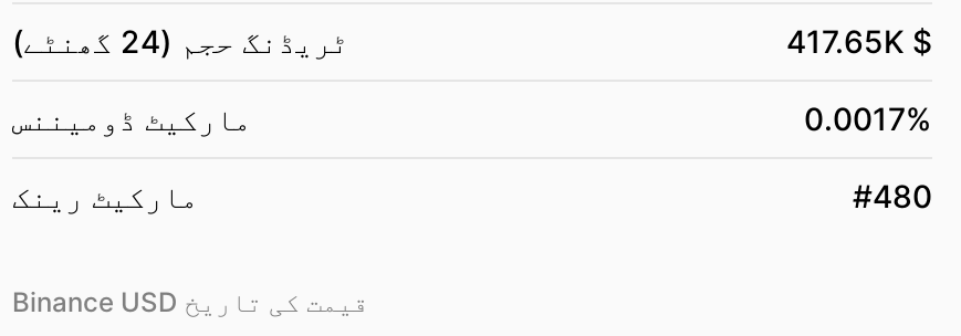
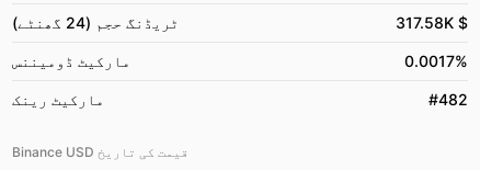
- 417.65K $
+ 317.58K $

- #480
+ #482
